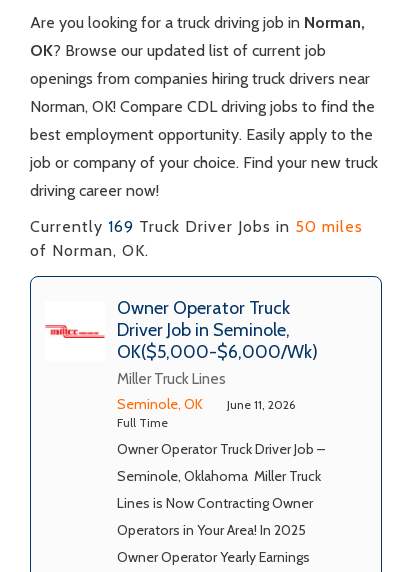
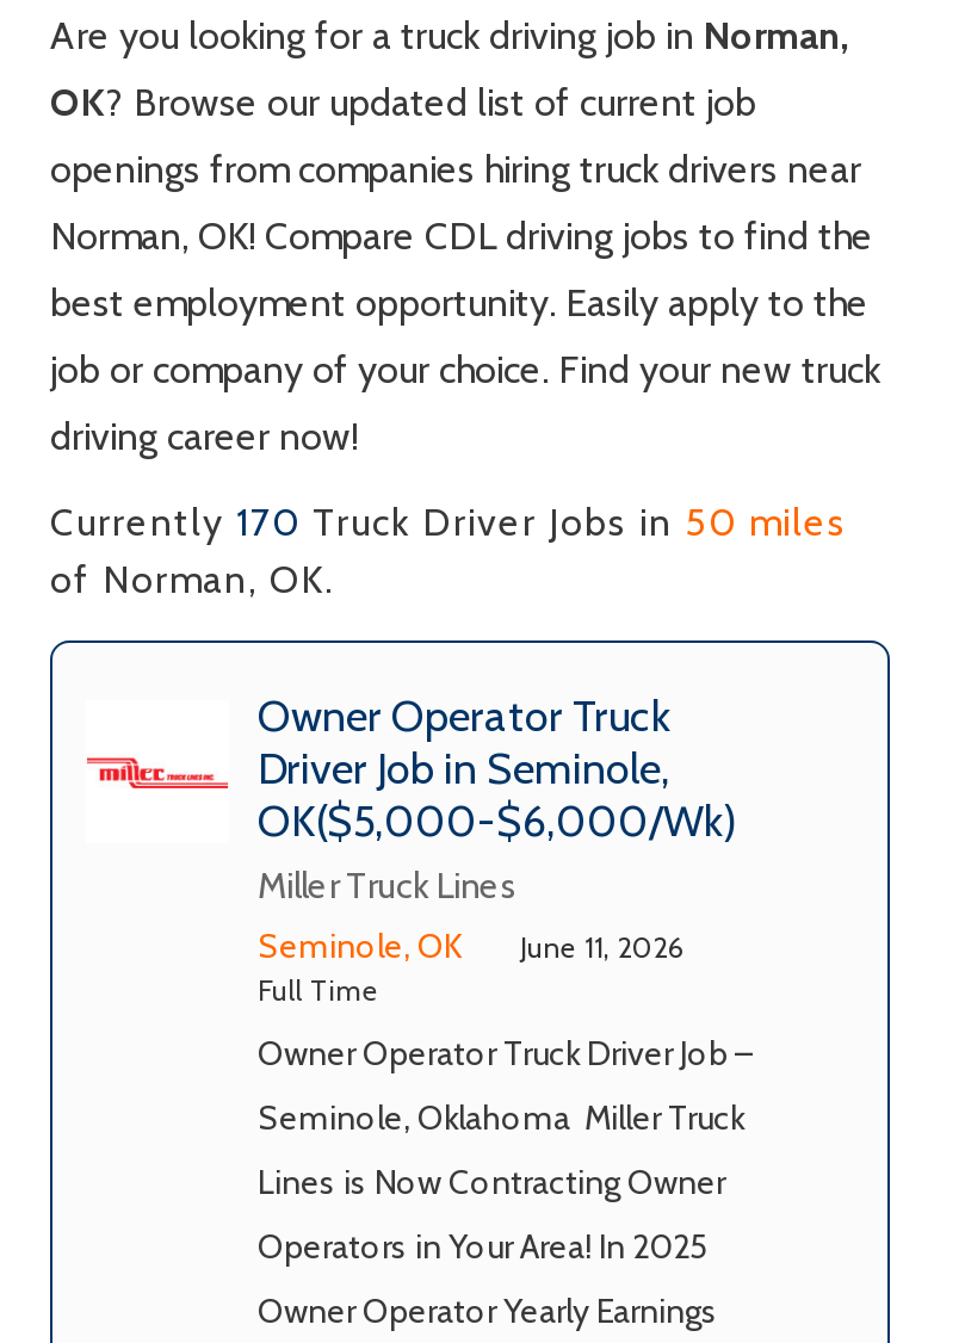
- Currently 169 Truck Driver Jobs in 50 miles
+ Currently 170 Truck Driver Jobs in 50 miles
